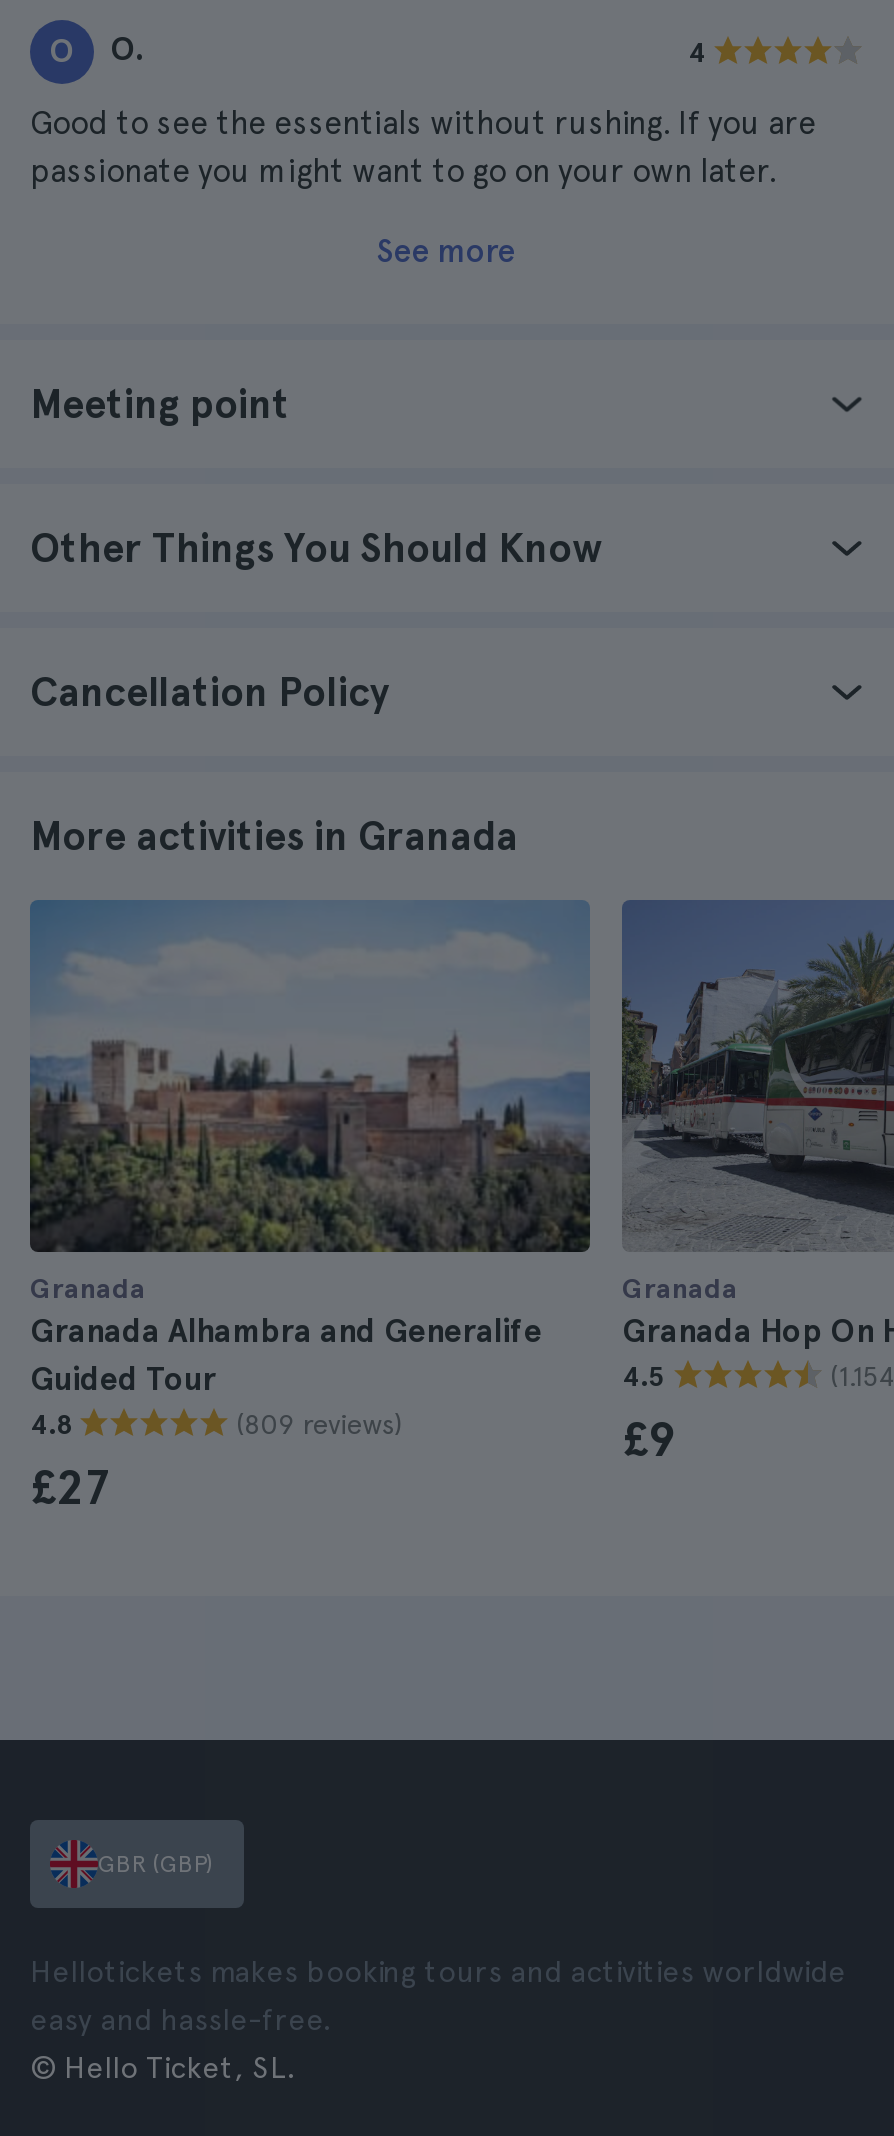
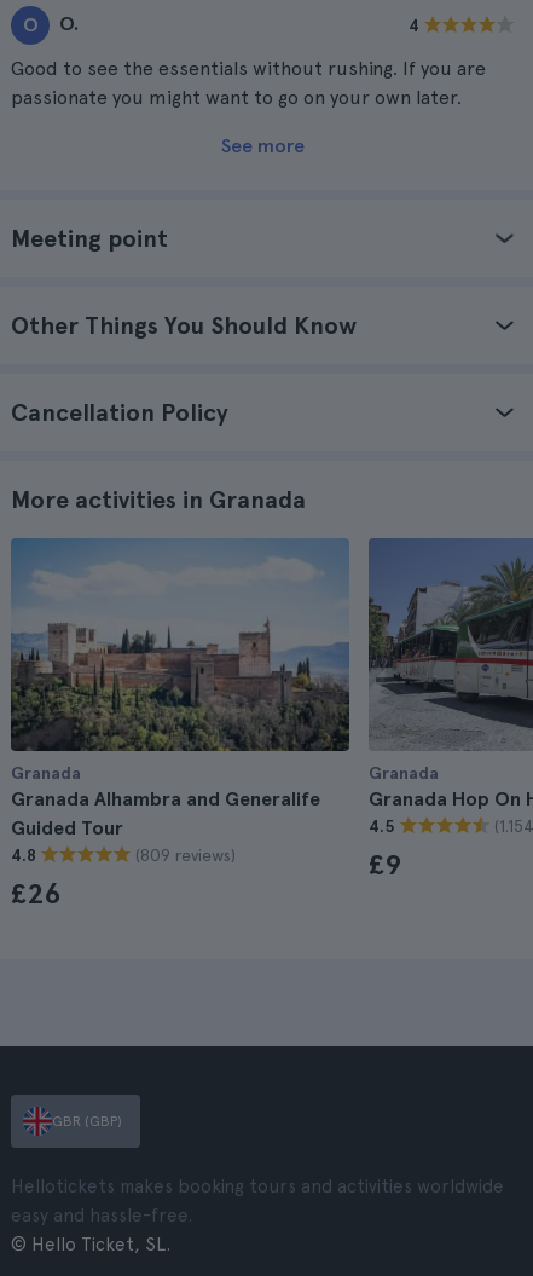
- £27
+ £26
